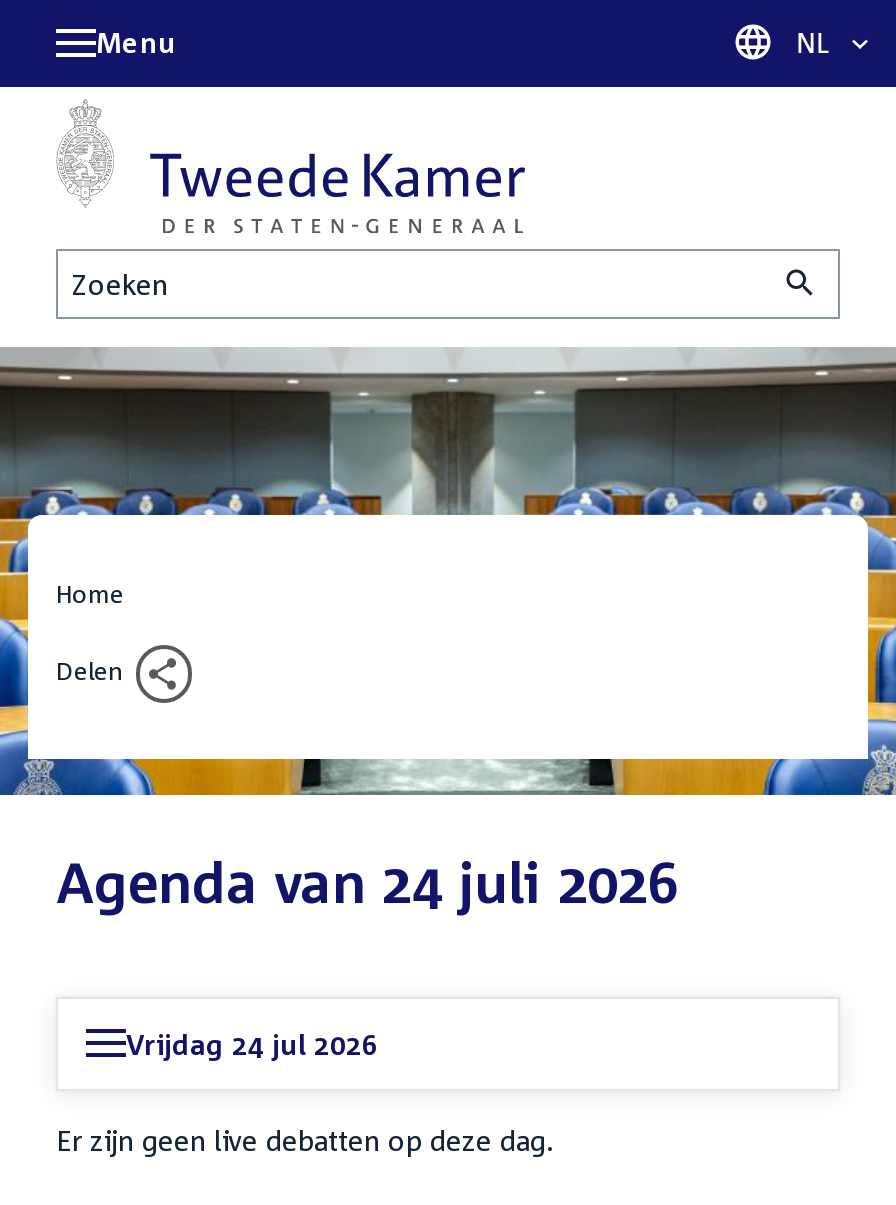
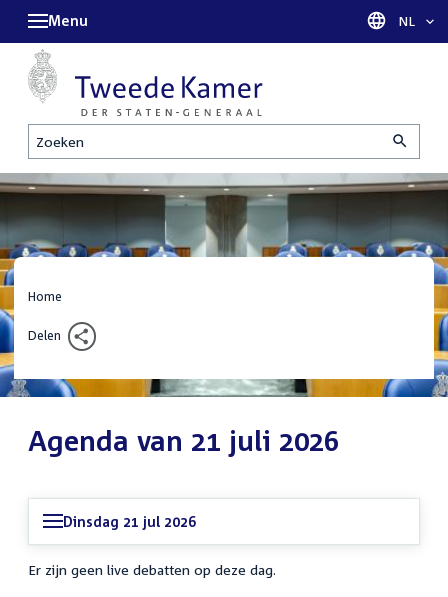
- Agenda van 24 juli 2026
+ Agenda van 21 juli 2026

- Vrijdag 24 jul 2026
+ Dinsdag 21 jul 2026
